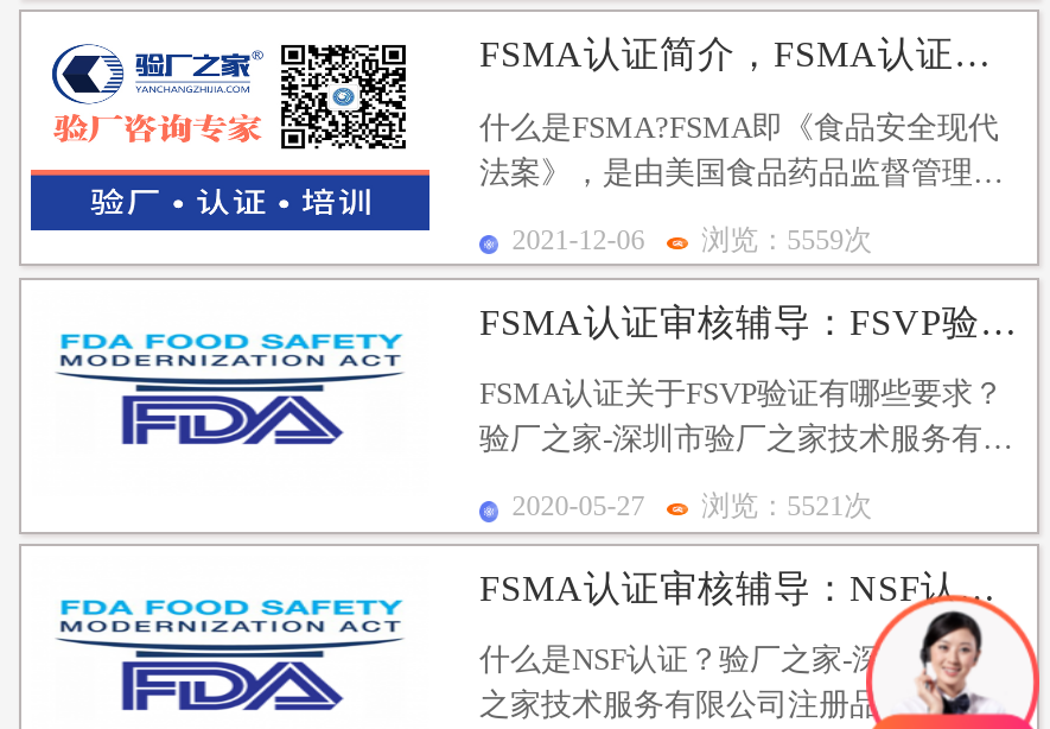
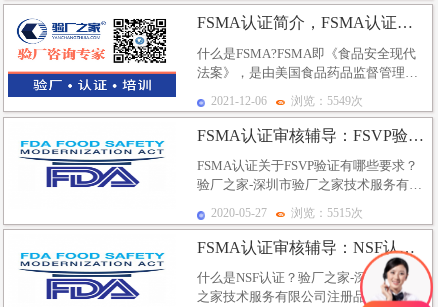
- 2021-12-06 浏览：5559次
+ 2021-12-06 浏览：5549次

- 2020-05-27 浏览：5521次
+ 2020-05-27 浏览：5515次
